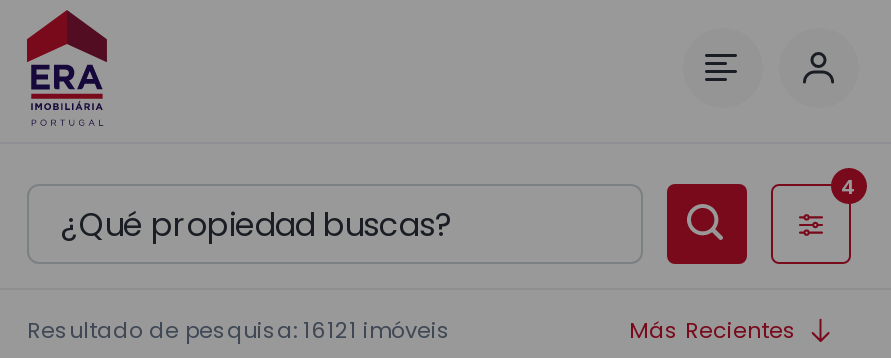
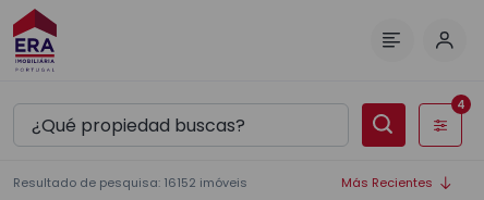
- Resultado de pesquisa 16121 imóveis
+ Resultado de pesquisa 16152 imóveis
